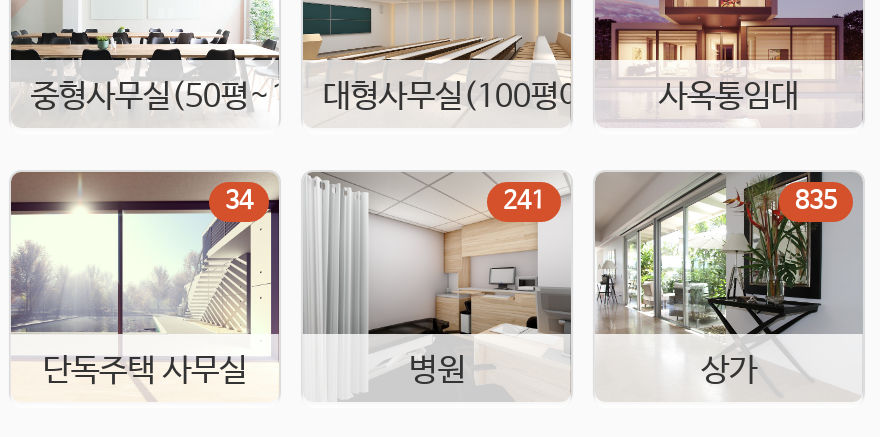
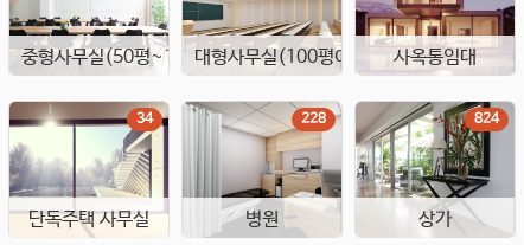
- 241
+ 228

- 835
+ 824
